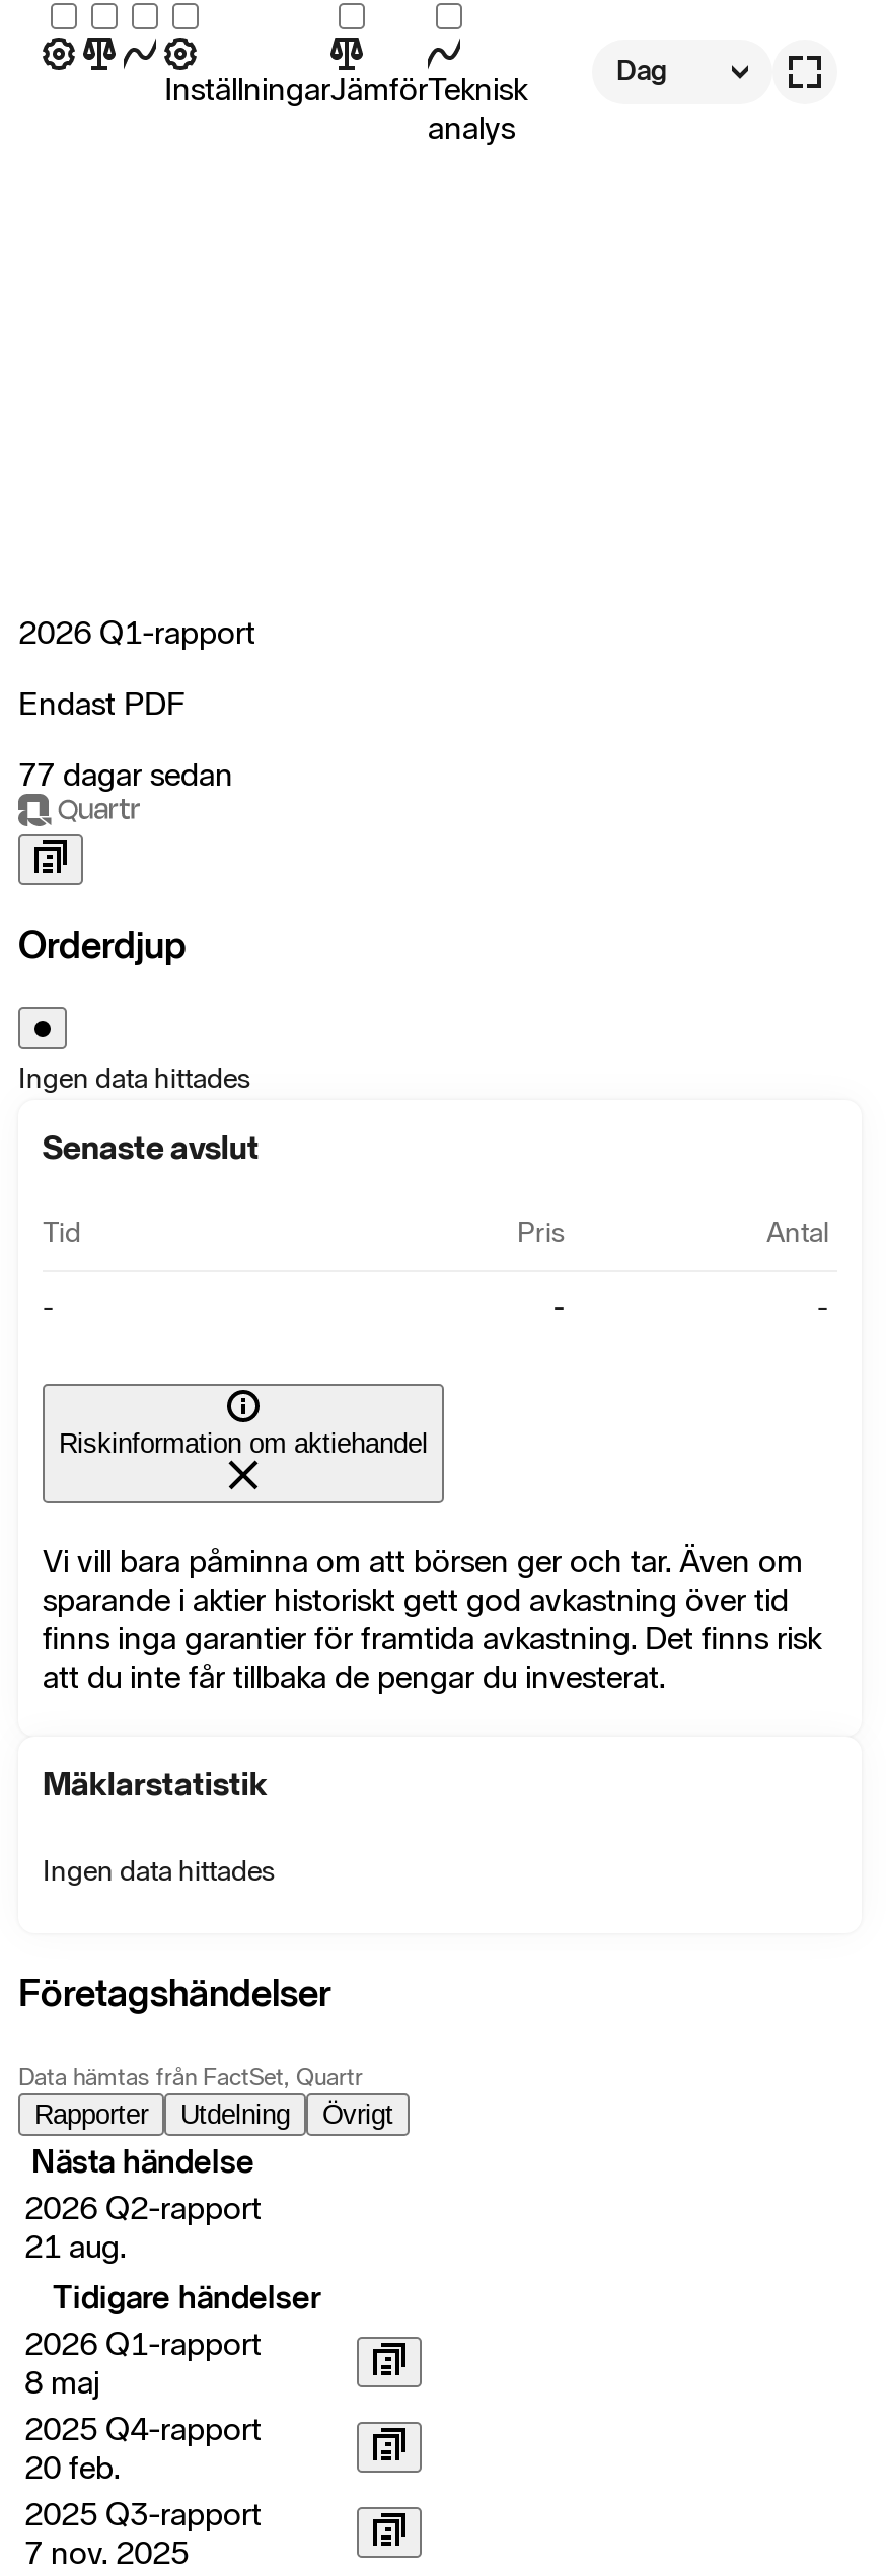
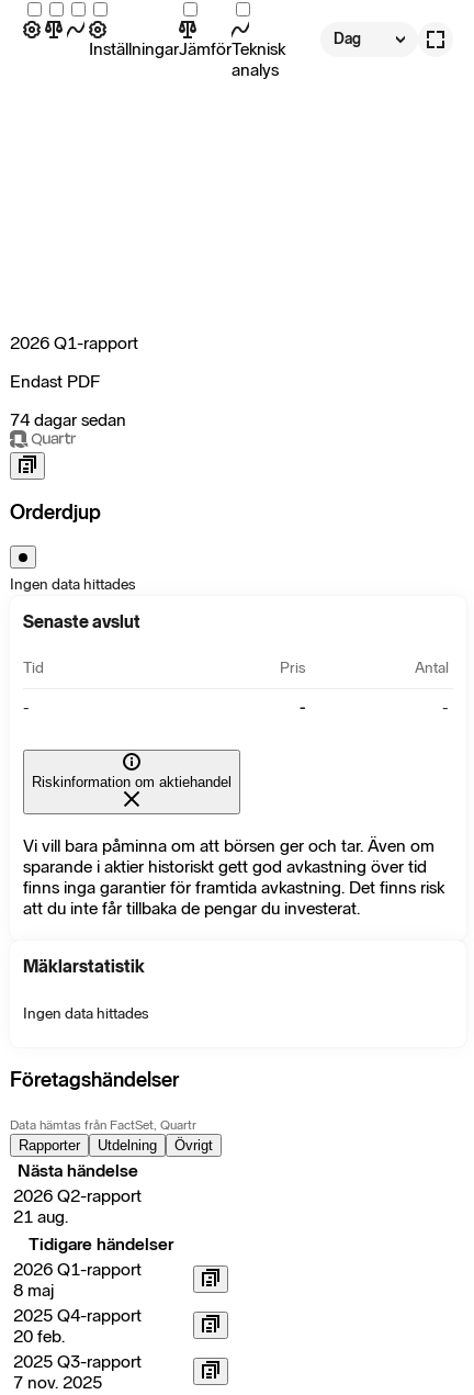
- 77 dagar sedan
+ 74 dagar sedan
